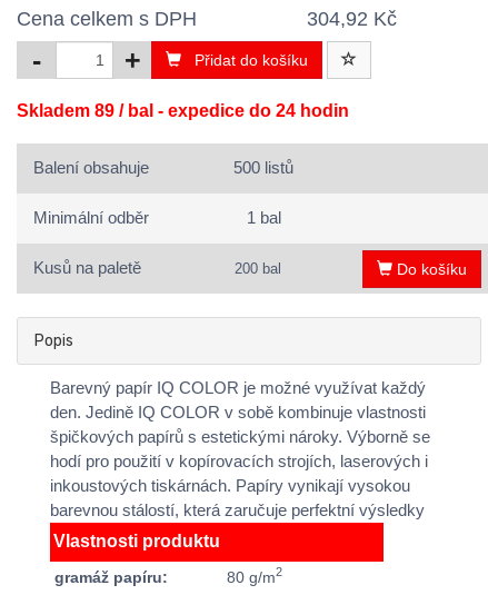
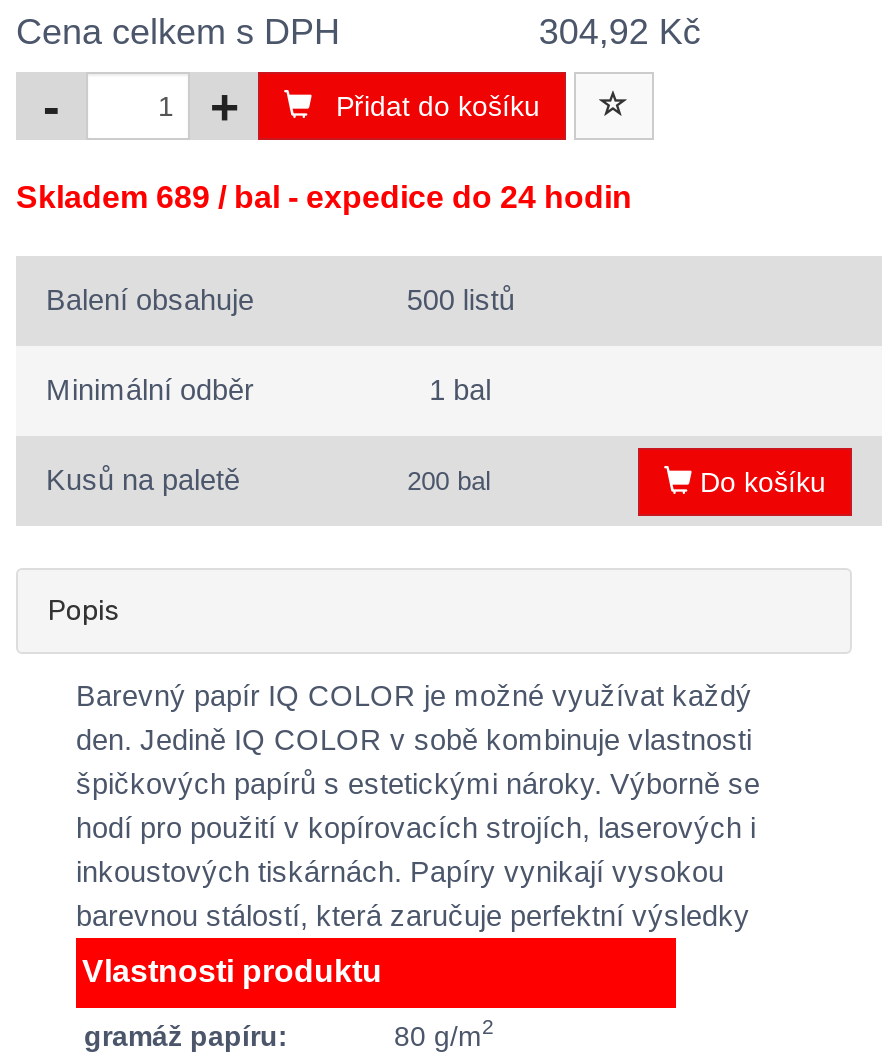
- Skladem 89 / bal - expedice do 24 hodin
+ Skladem 689 / bal - expedice do 24 hodin
